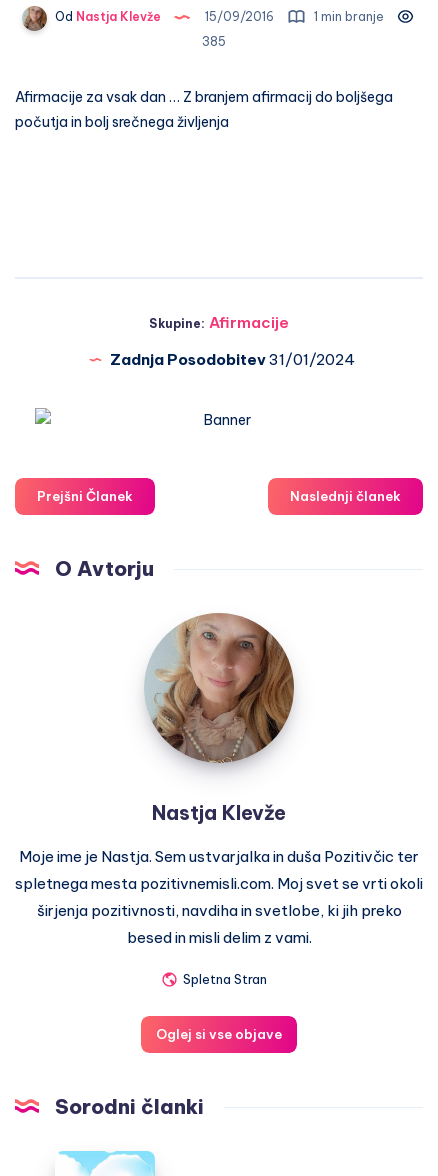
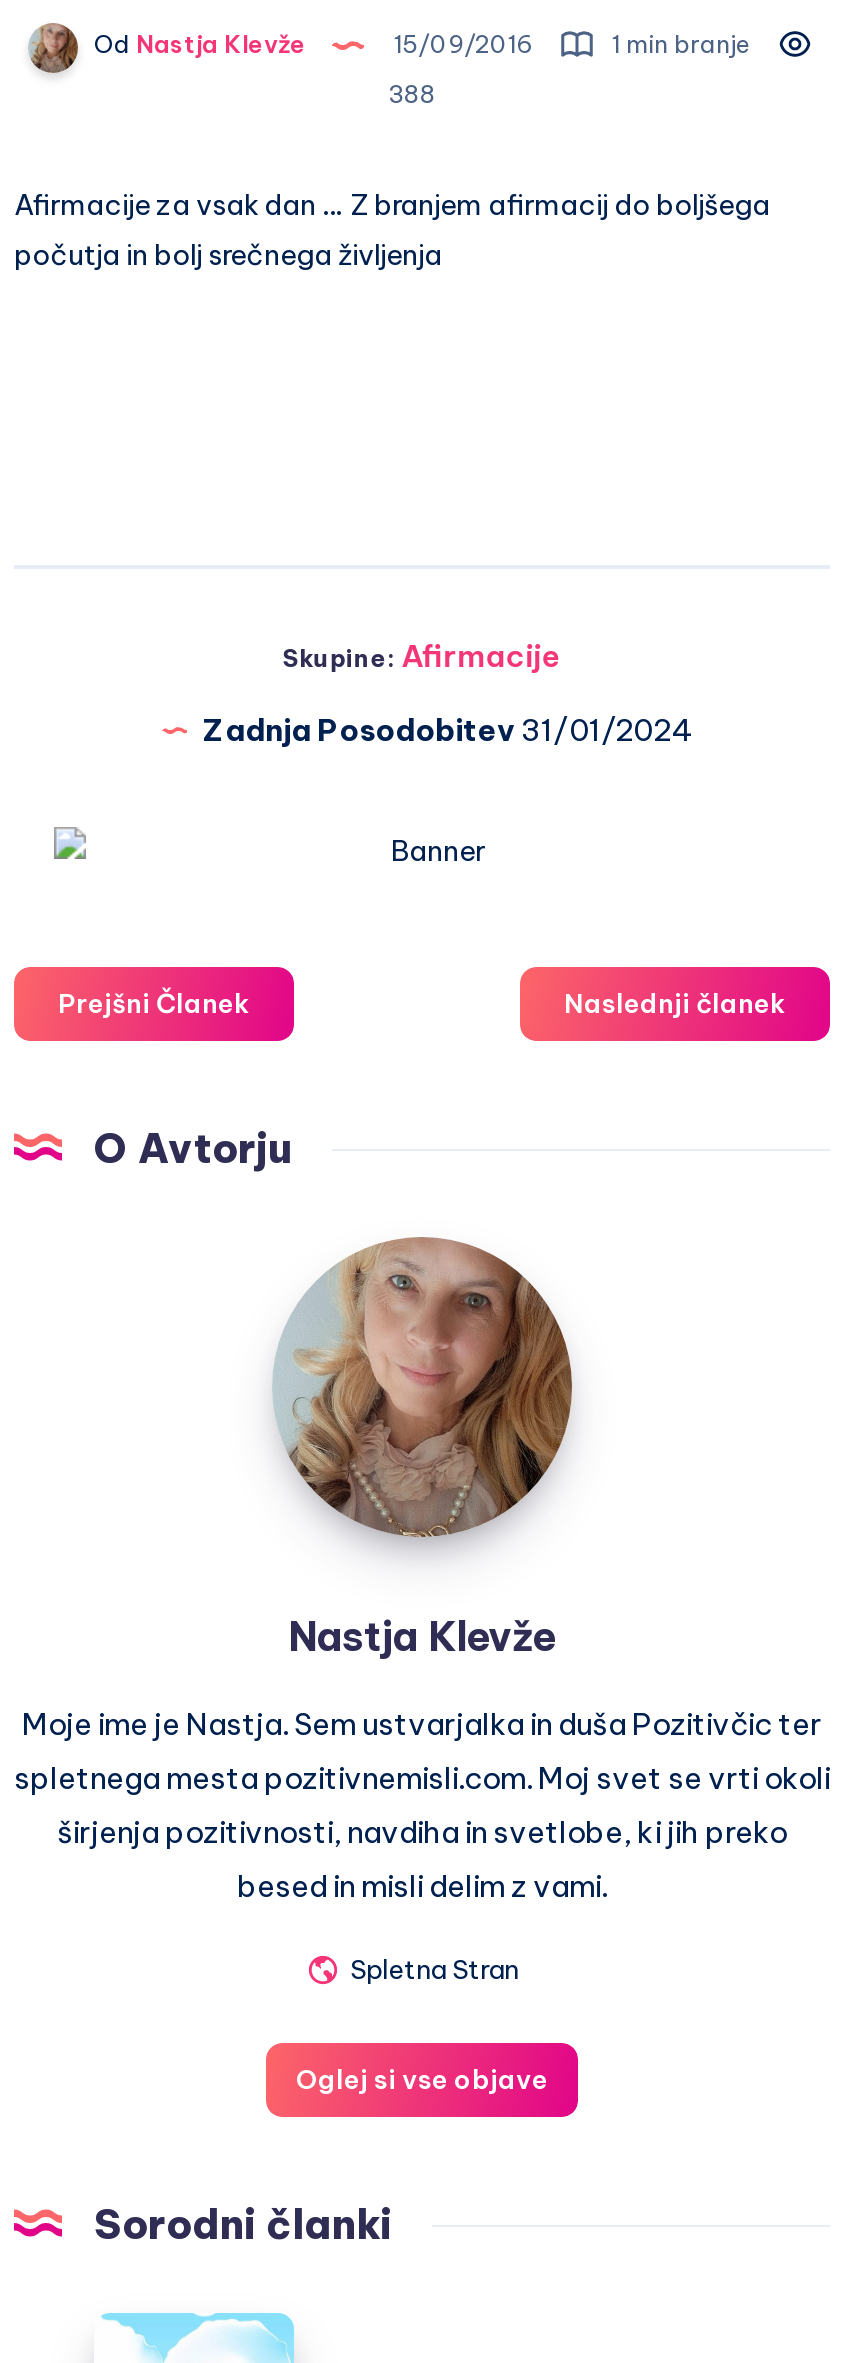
- 385
+ 388
